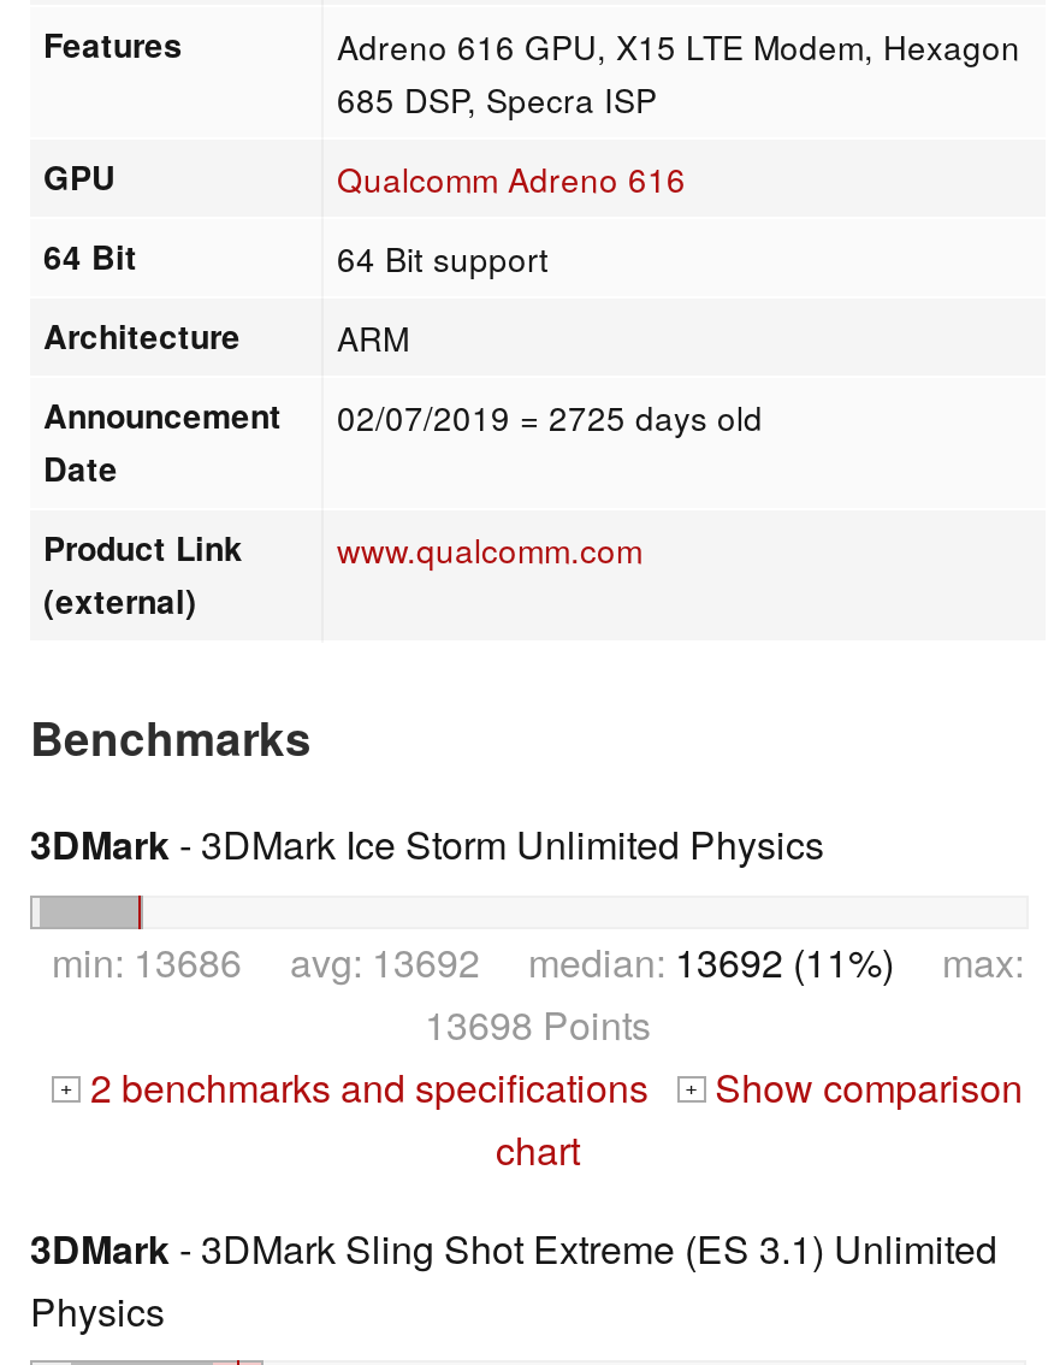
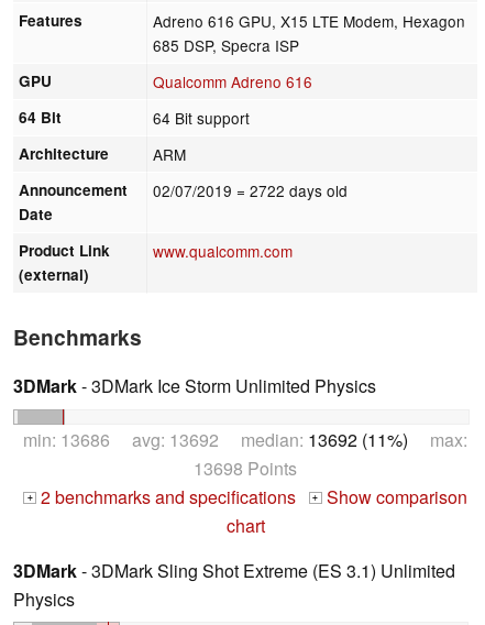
- Announcement 02/07/2019 = 2725 days old
+ Announcement 02/07/2019 = 2722 days old
